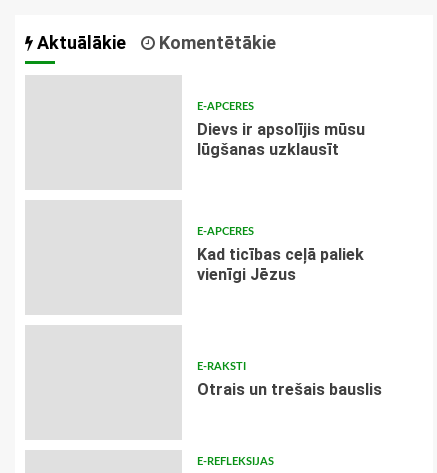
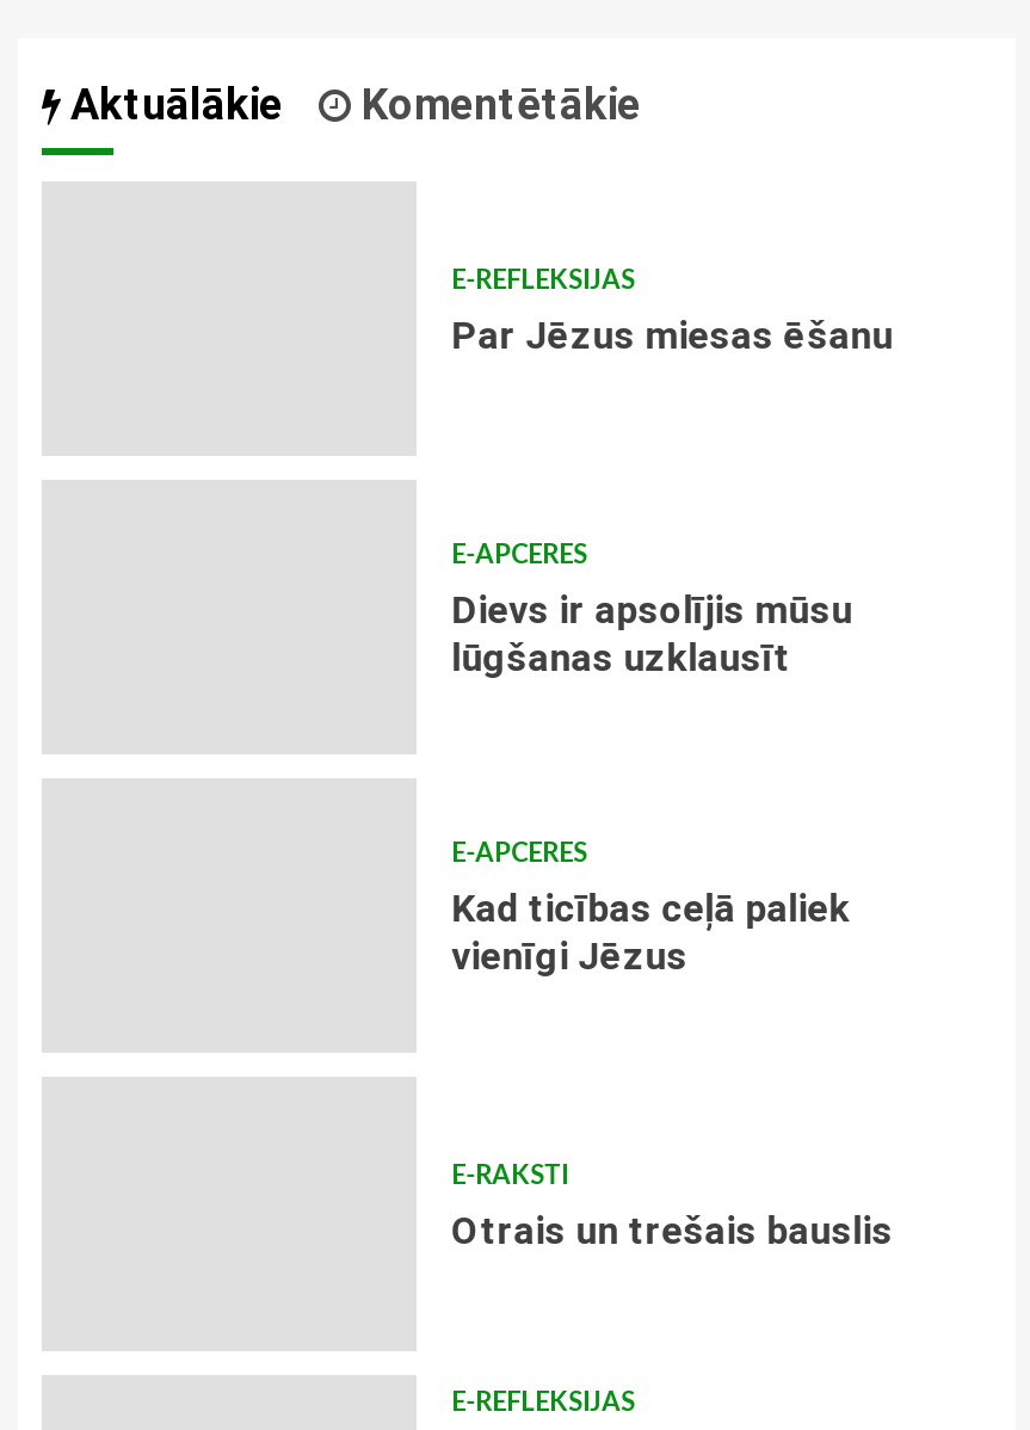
+ E-REFLEKSIJAS
+ Par Jēzus miesas ēšanu
